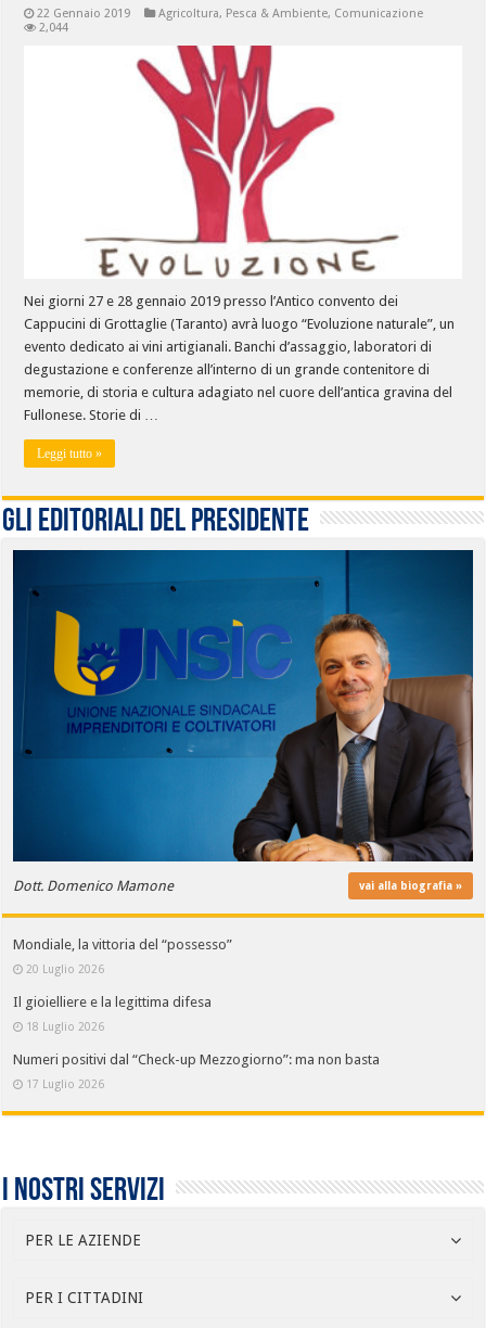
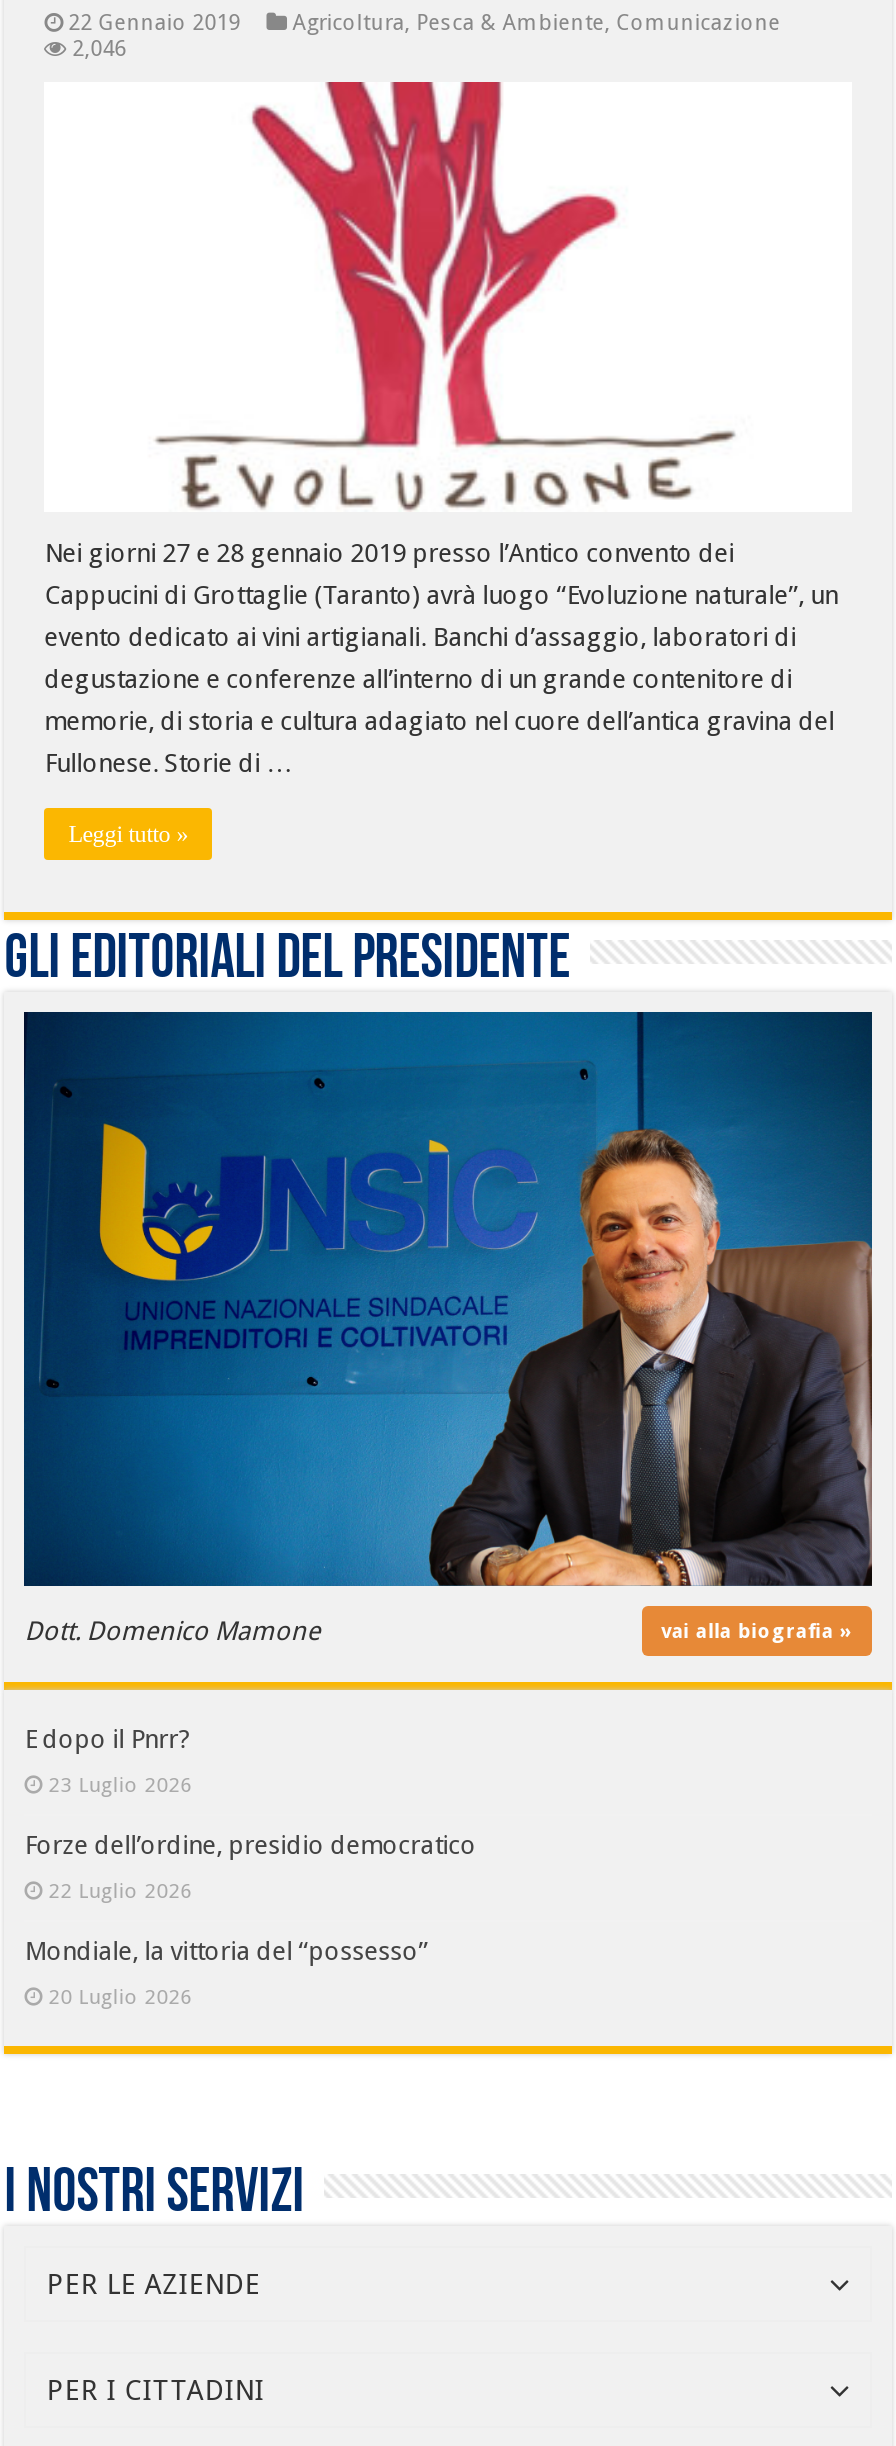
- 2,044
+ 2,046

+ E dopo il Pnrr?
+ 23 Luglio 2026
+ Forze dell’ordine, presidio democratico
+ 22 Luglio 2026

moved down: Mondiale, la vittoria del “possesso” | 20 Luglio 2026

- Il gioielliere e la legittima difesa
- 18 Luglio 2026
- Numeri positivi dal “Check-up Mezzogiorno”: ma non basta
- 17 Luglio 2026
